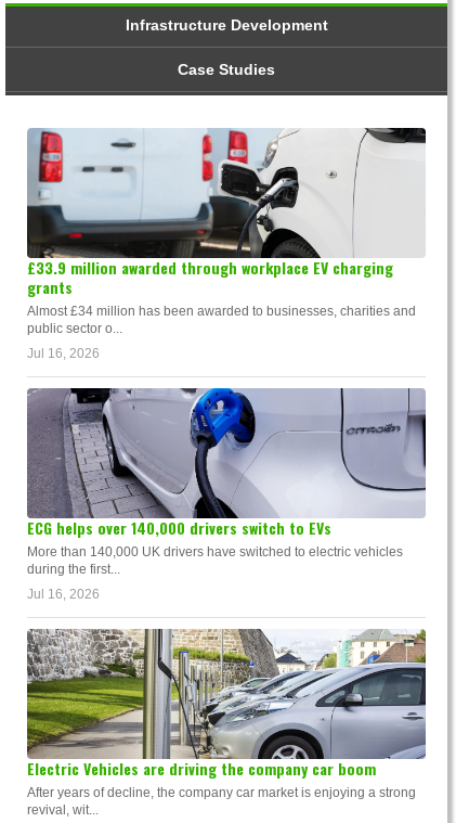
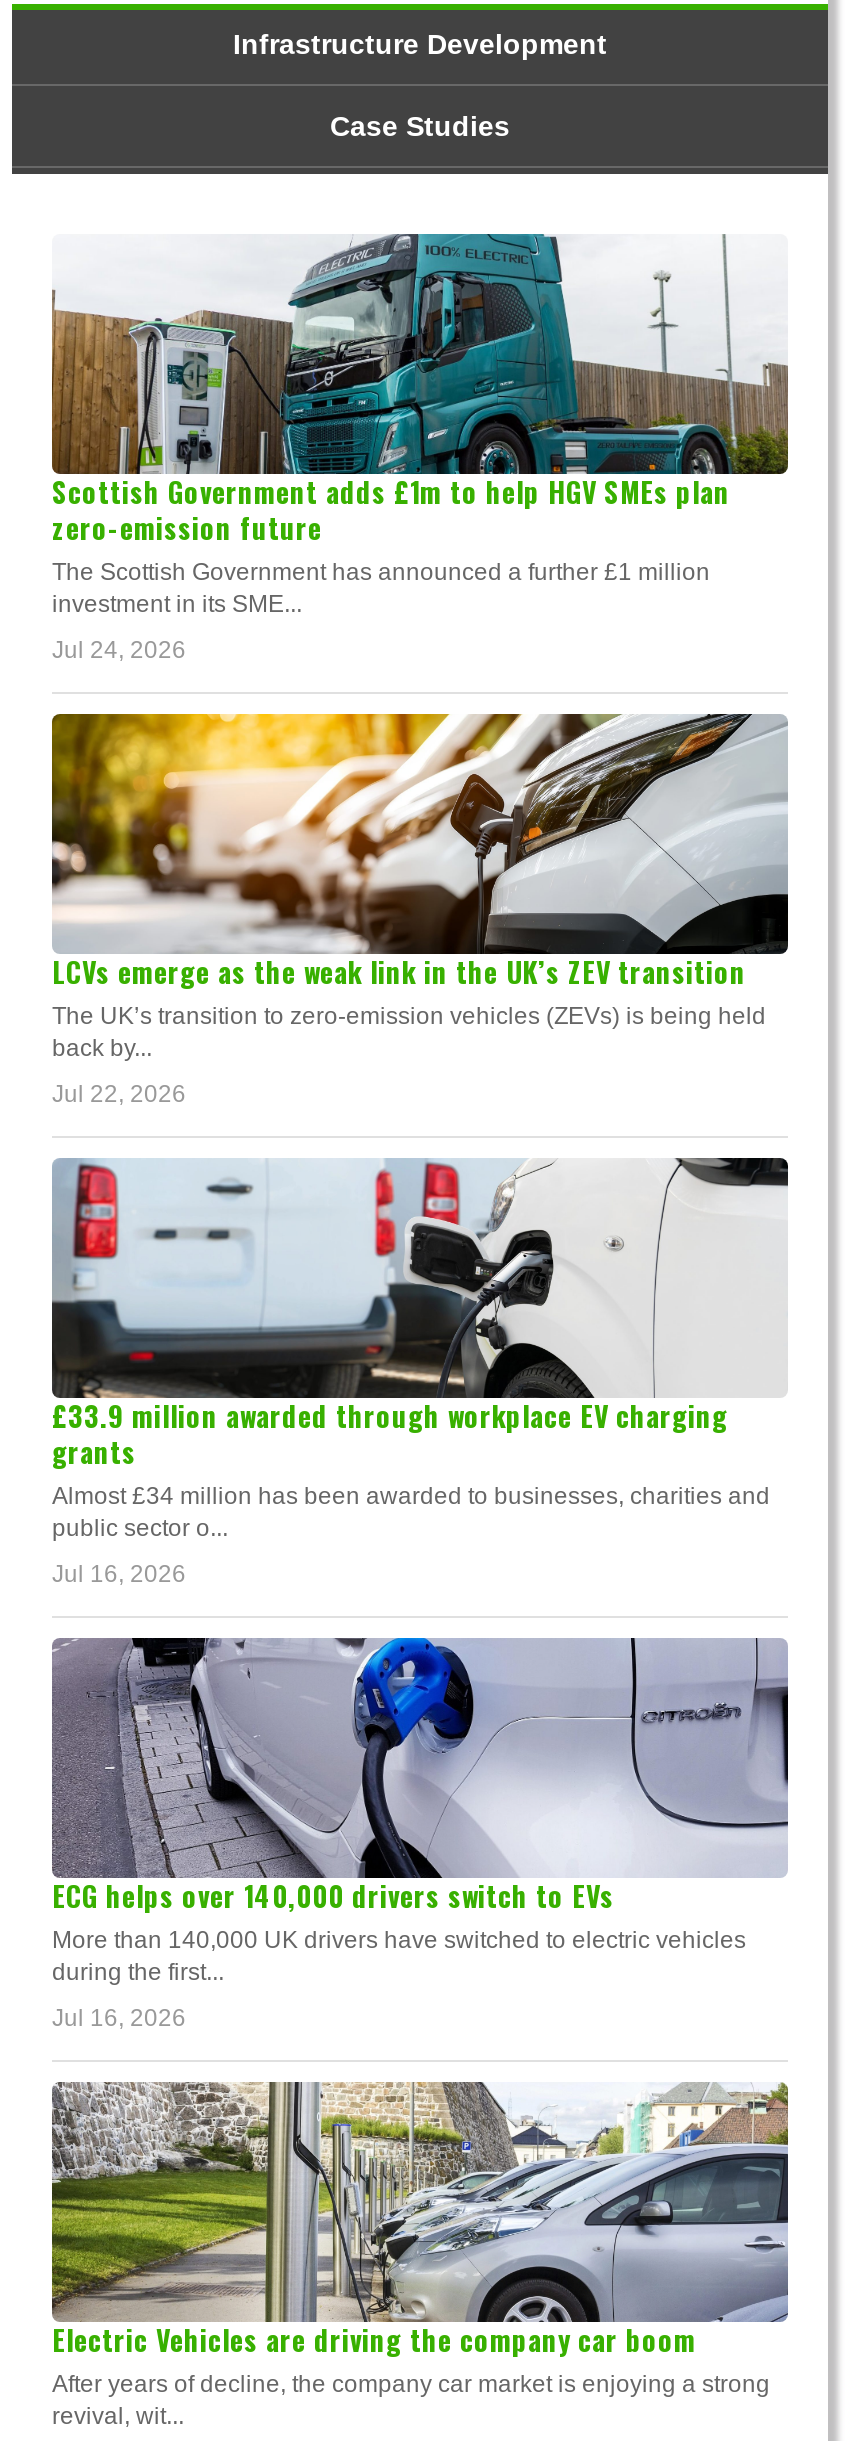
+ [image]
+ Scottish Government adds £1m to help HGV SMEs plan
+ zero-emission future
+ The Scottish Government has announced a further £1 million
+ investment in its SME...
+ Jul 24, 2026

+ [image]
+ LCVs emerge as the weak link in the UK’s ZEV transition
+ The UK’s transition to zero-emission vehicles (ZEVs) is being held
+ back by...
+ Jul 22, 2026
